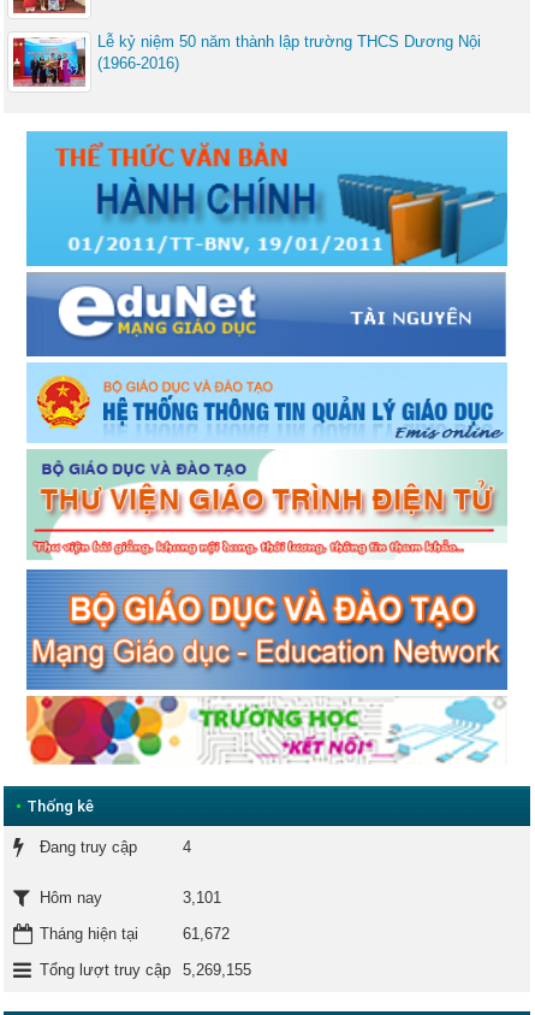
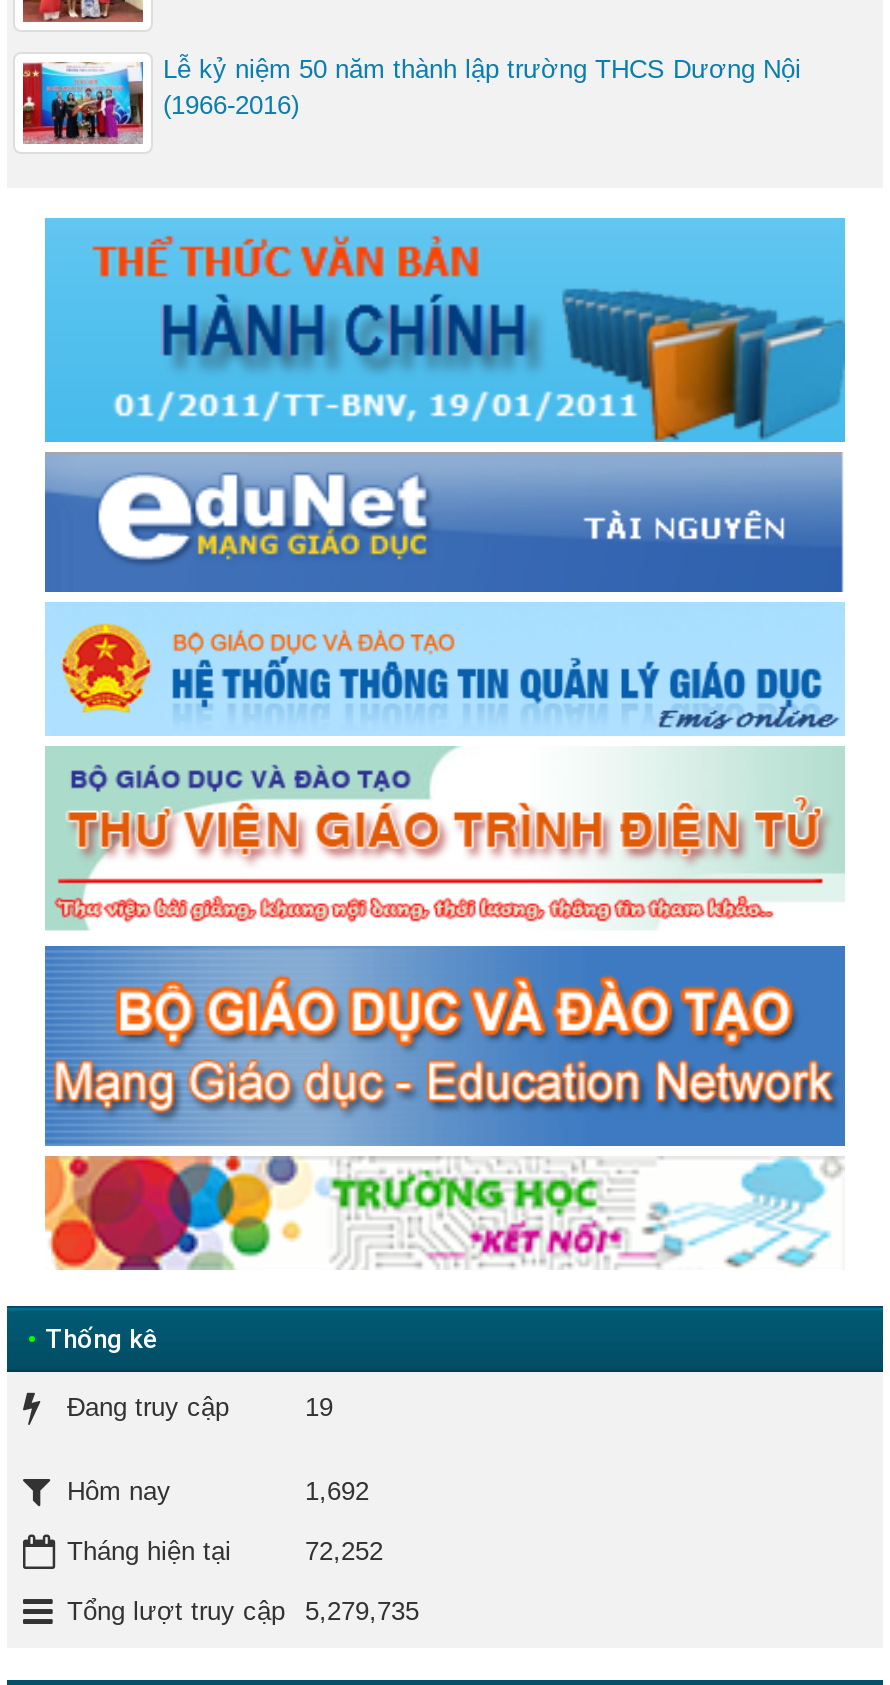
- 4
+ 19

- 3,101
+ 1,692

- 61,672
+ 72,252

- Tổng lượt truy cập 5,269,155
+ Tổng lượt truy cập 5,279,735
